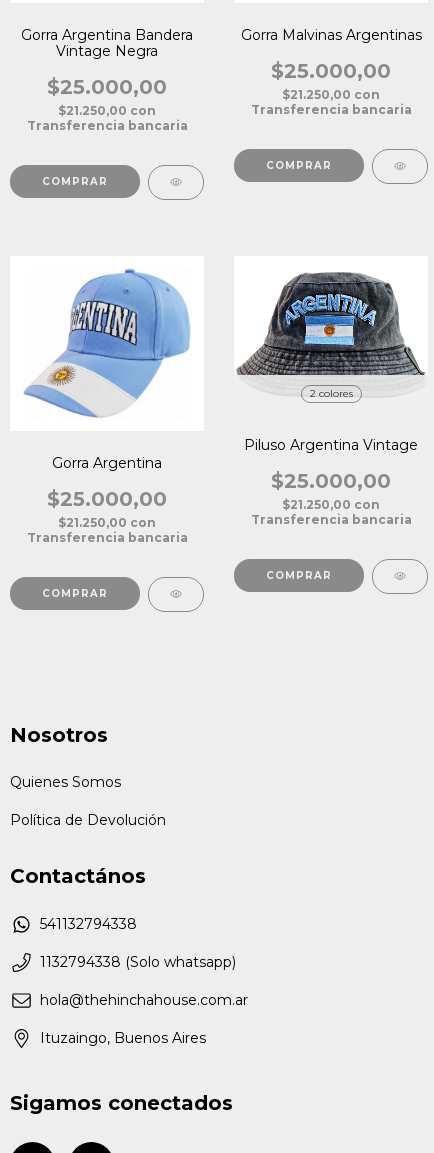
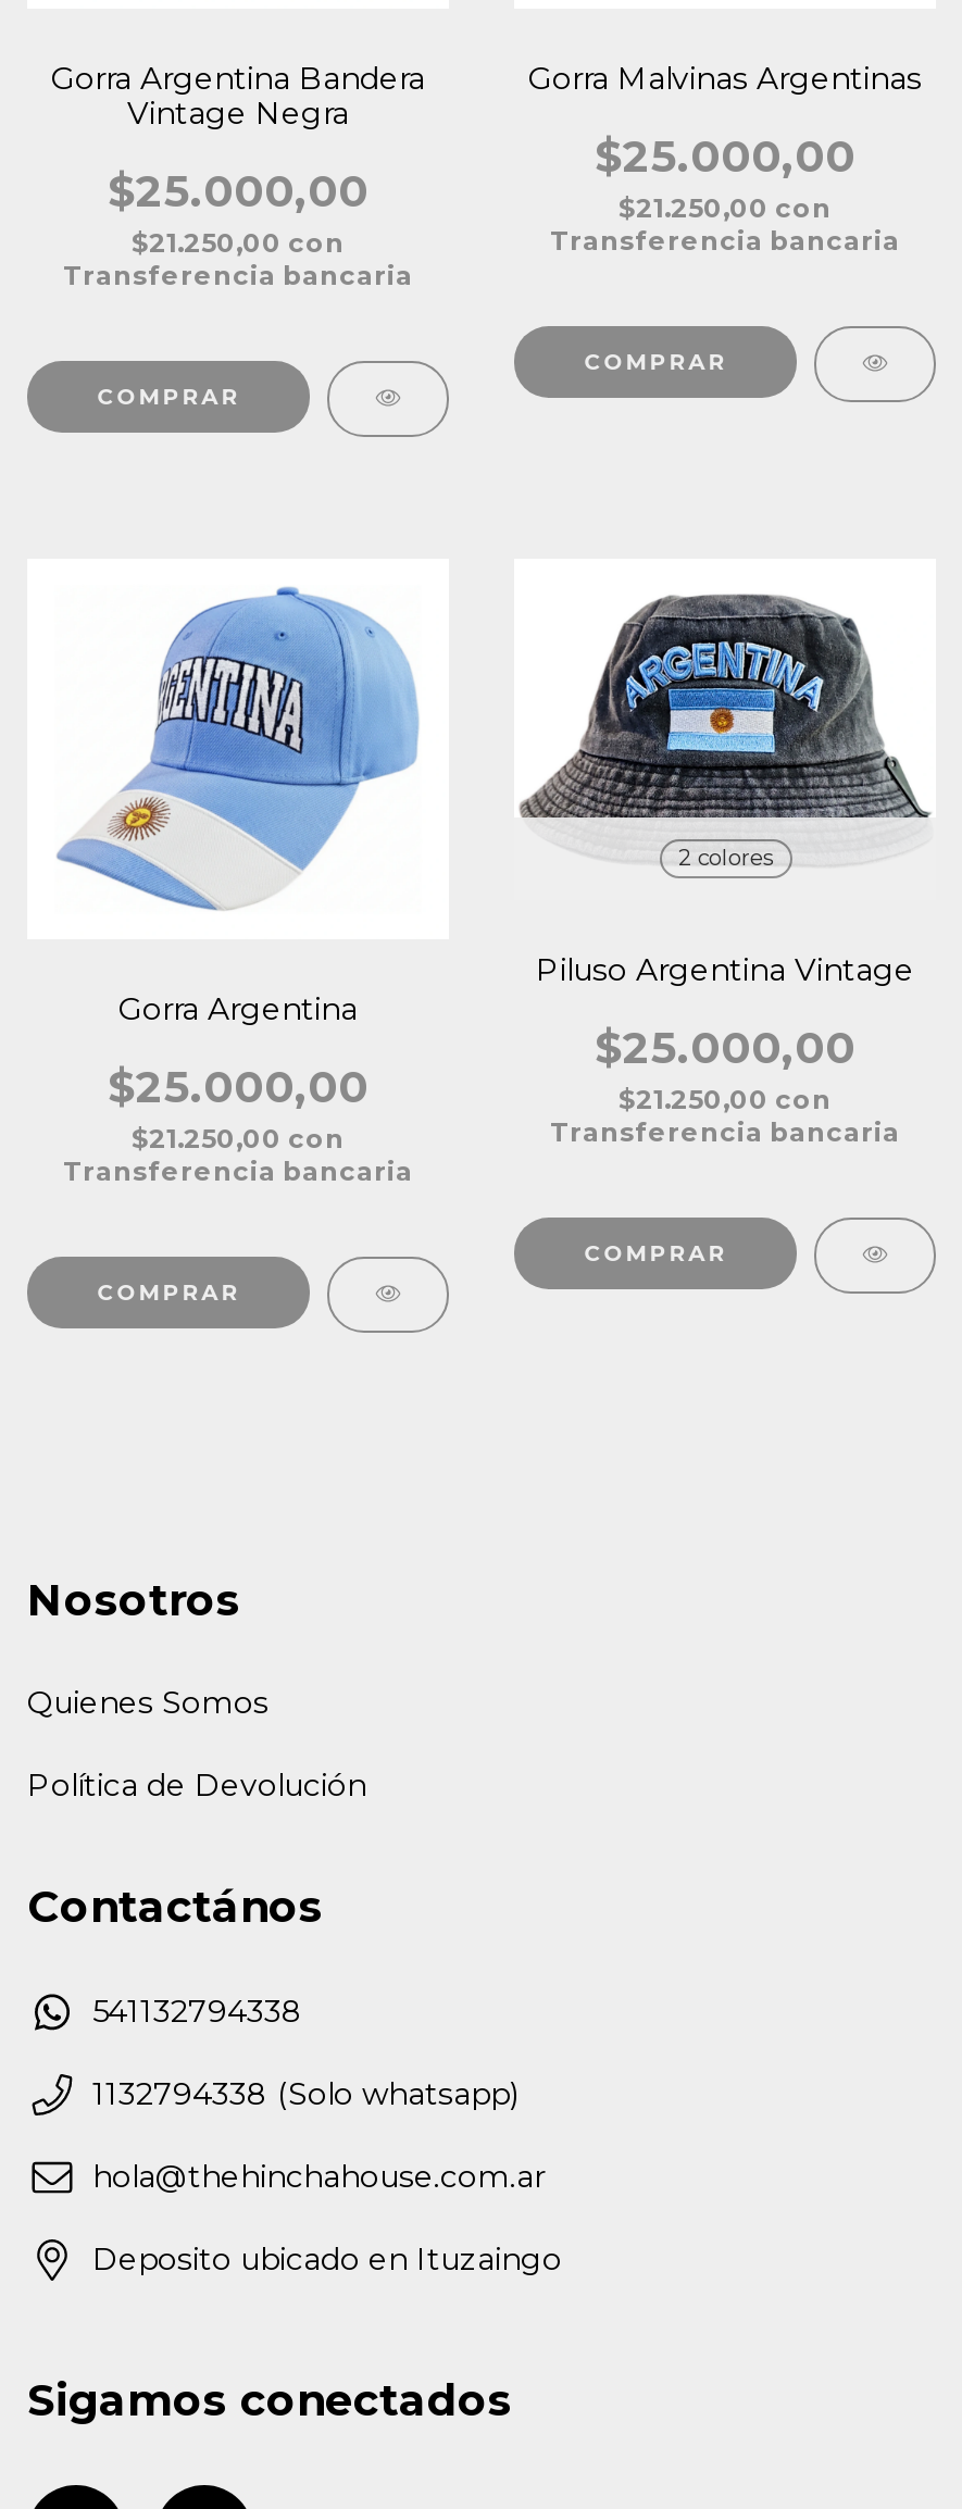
- Ituzaingo, Buenos Aires
+ Deposito ubicado en Ituzaingo
